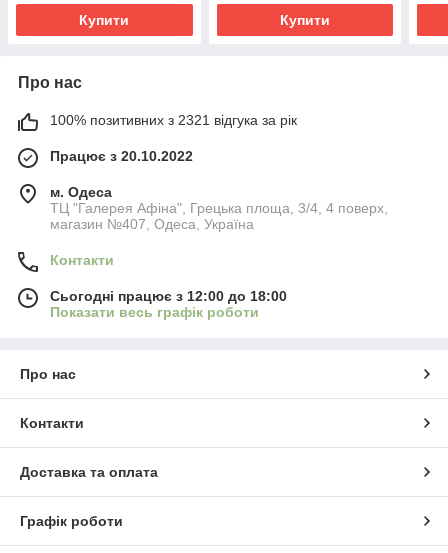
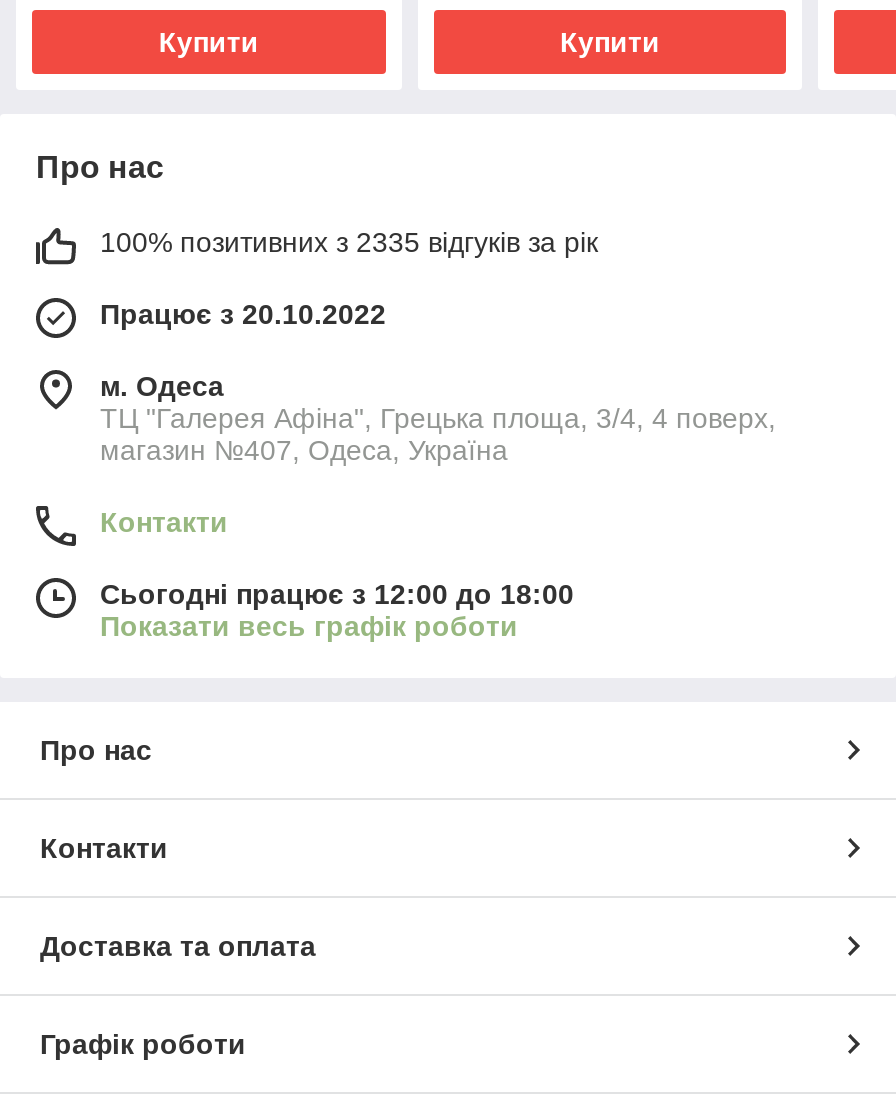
- 100% позитивних з 2321 відгука за рік
+ 100% позитивних з 2335 відгуків за рік
